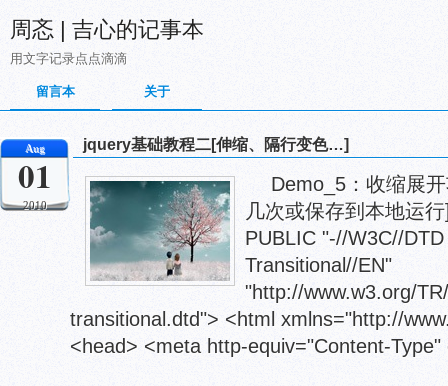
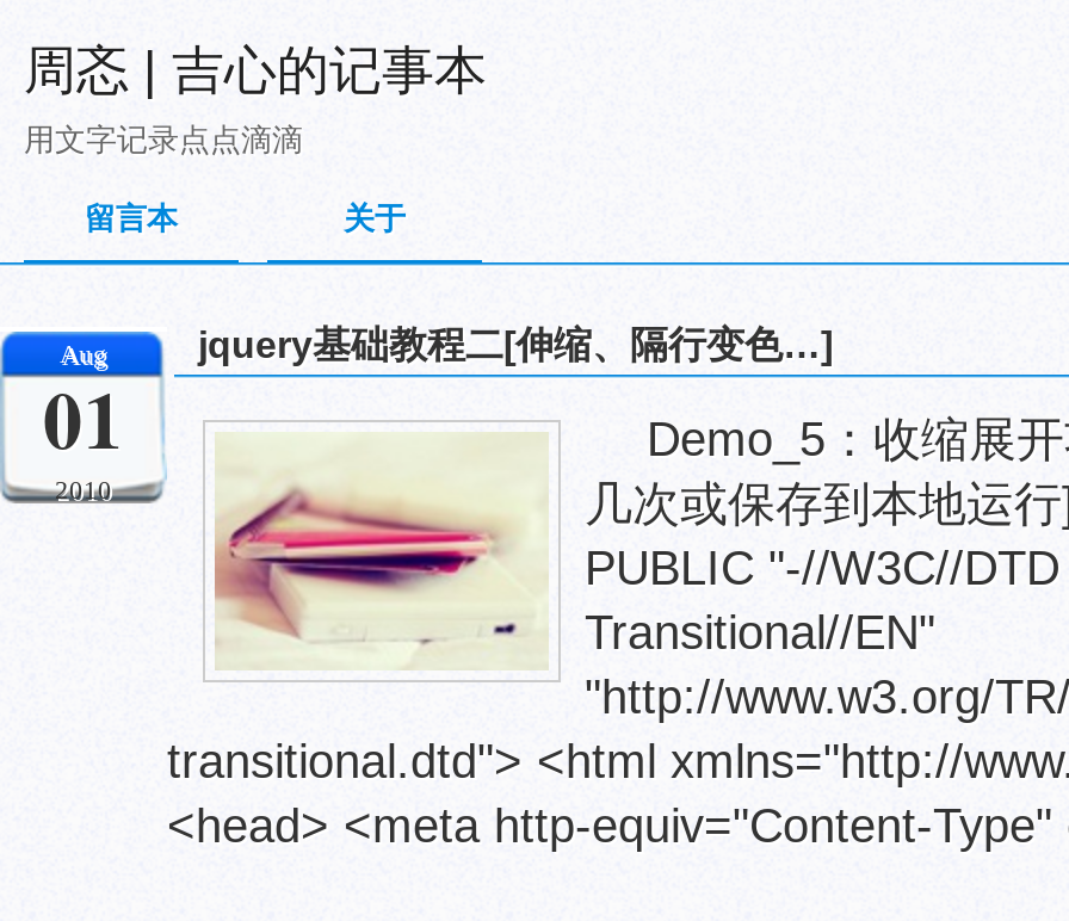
- [image]
+ [image]
